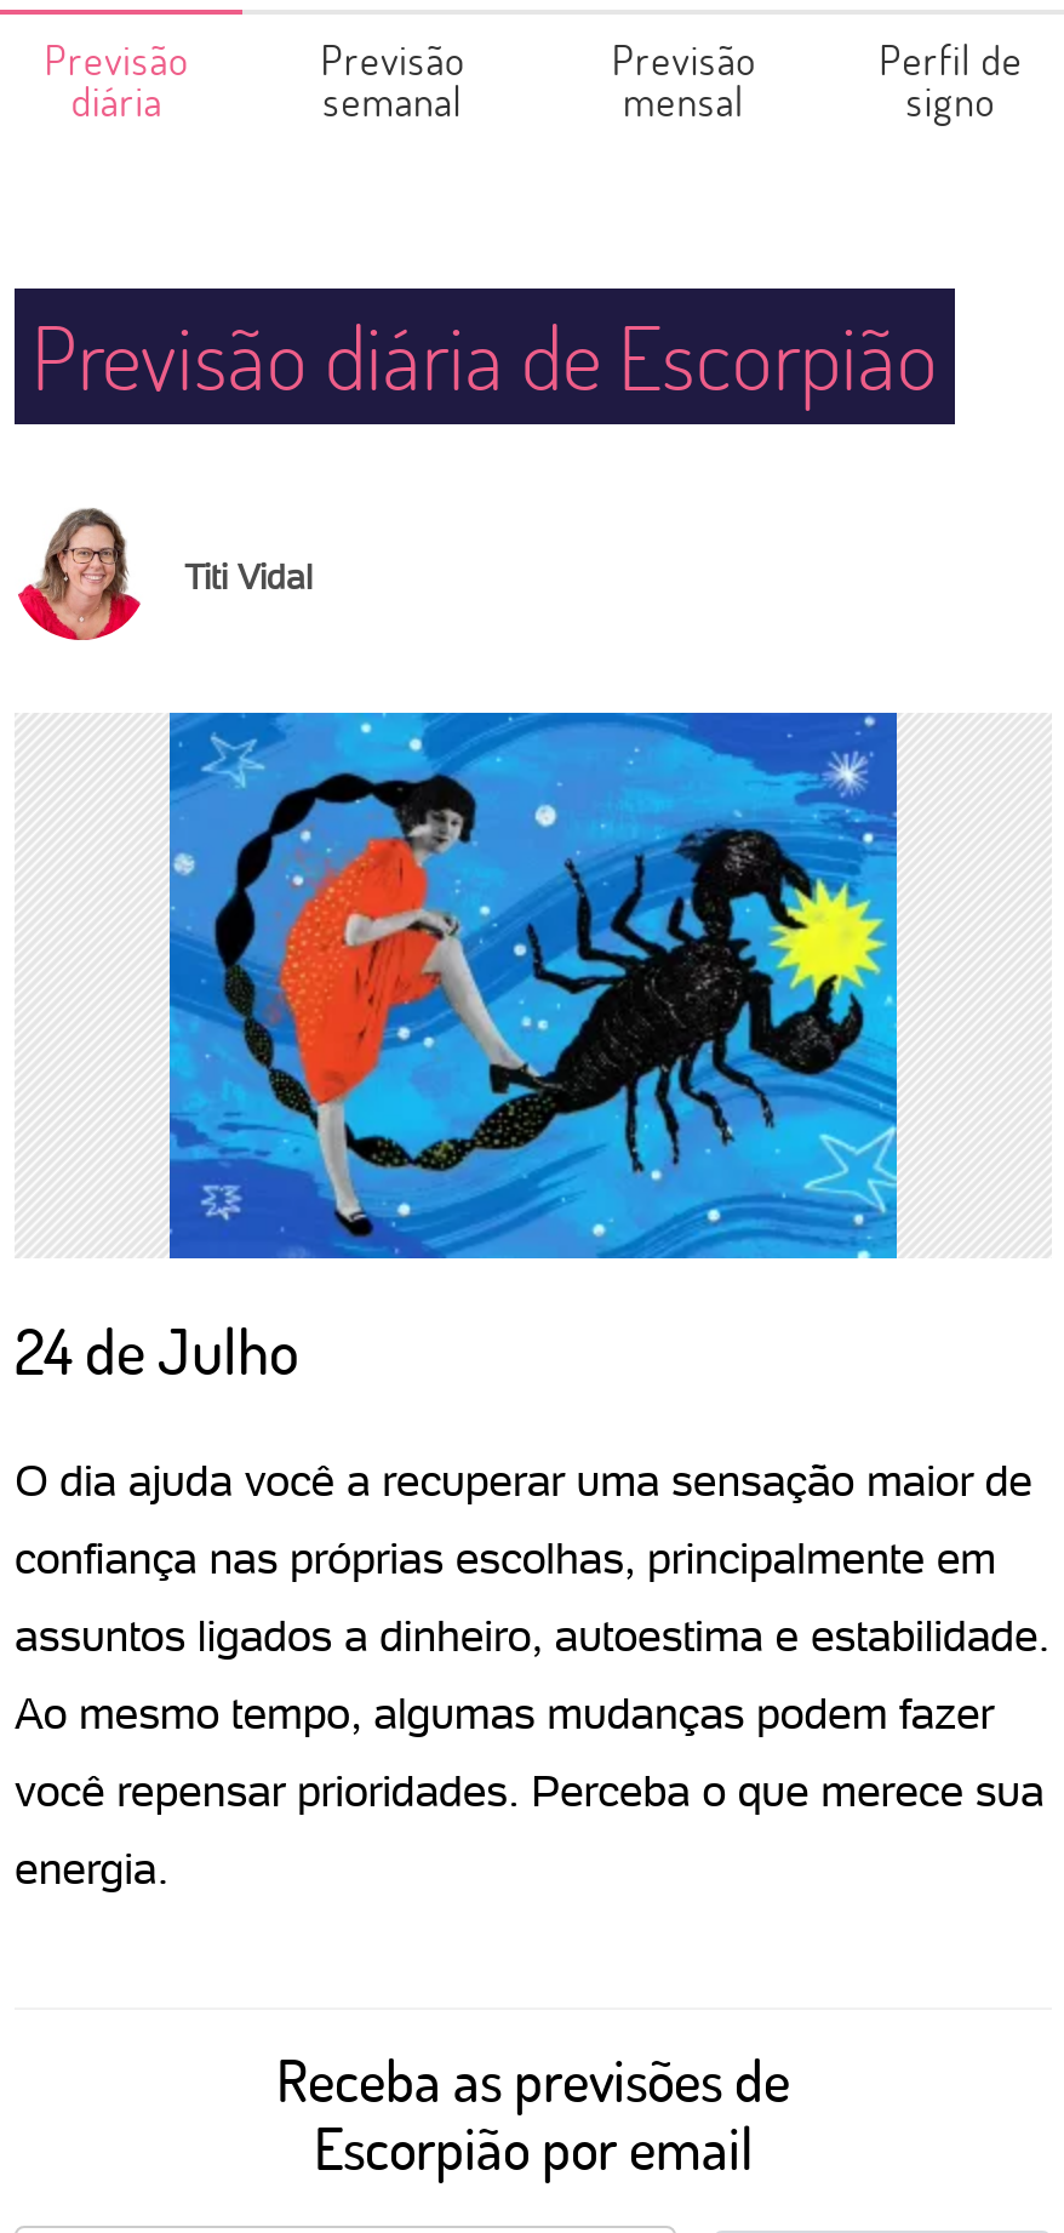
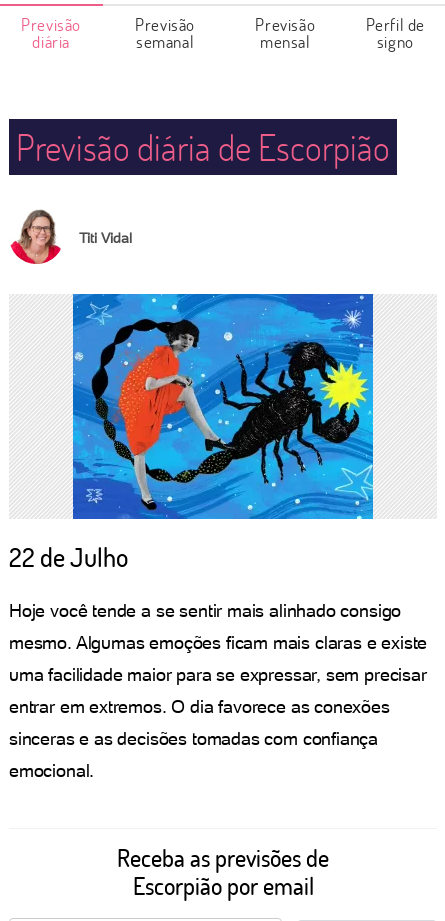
- 24 de Julho
+ 22 de Julho

- O dia ajuda você a recuperar uma sensação maior de
+ Hoje você tende a se sentir mais alinhado consigo

- confiança nas próprias escolhas, principalmente em
+ mesmo. Algumas emoções ficam mais claras e existe

- assuntos ligados a dinheiro, autoestima e estabilidade.
+ uma facilidade maior para se expressar, sem precisar

- Ao mesmo tempo, algumas mudanças podem fazer
+ entrar em extremos. O dia favorece as conexões

- você repensar prioridades. Perceba o que merece sua
+ sinceras e as decisões tomadas com confiança

- energia.
+ emocional.
